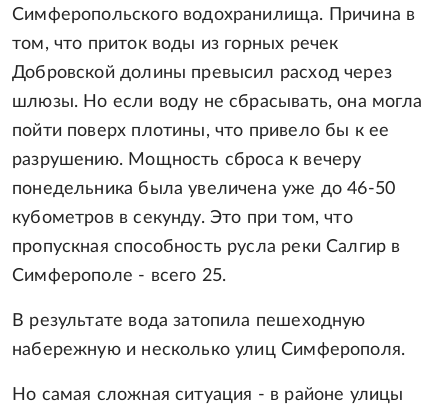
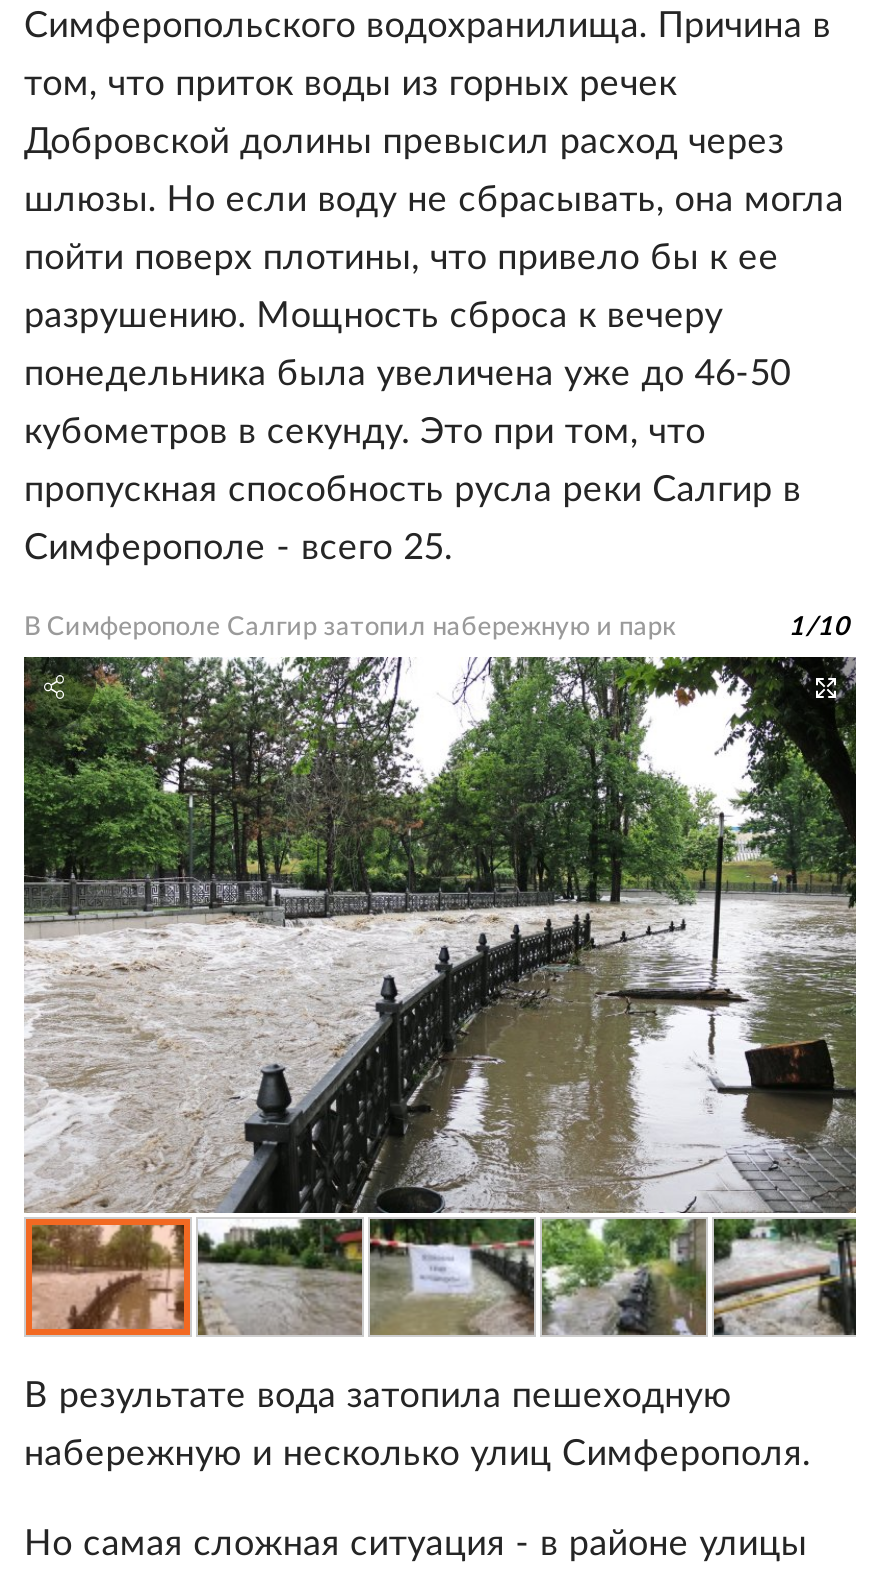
+ [image]

+ В Симферополе Салгир затопил набережную и парк
+ 1/10
